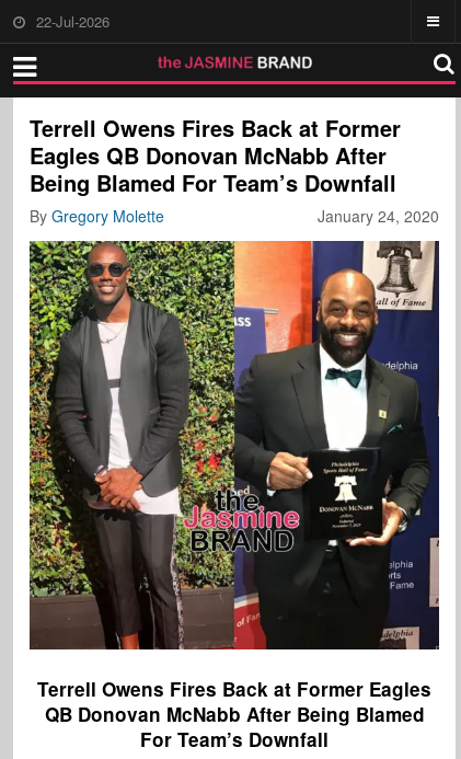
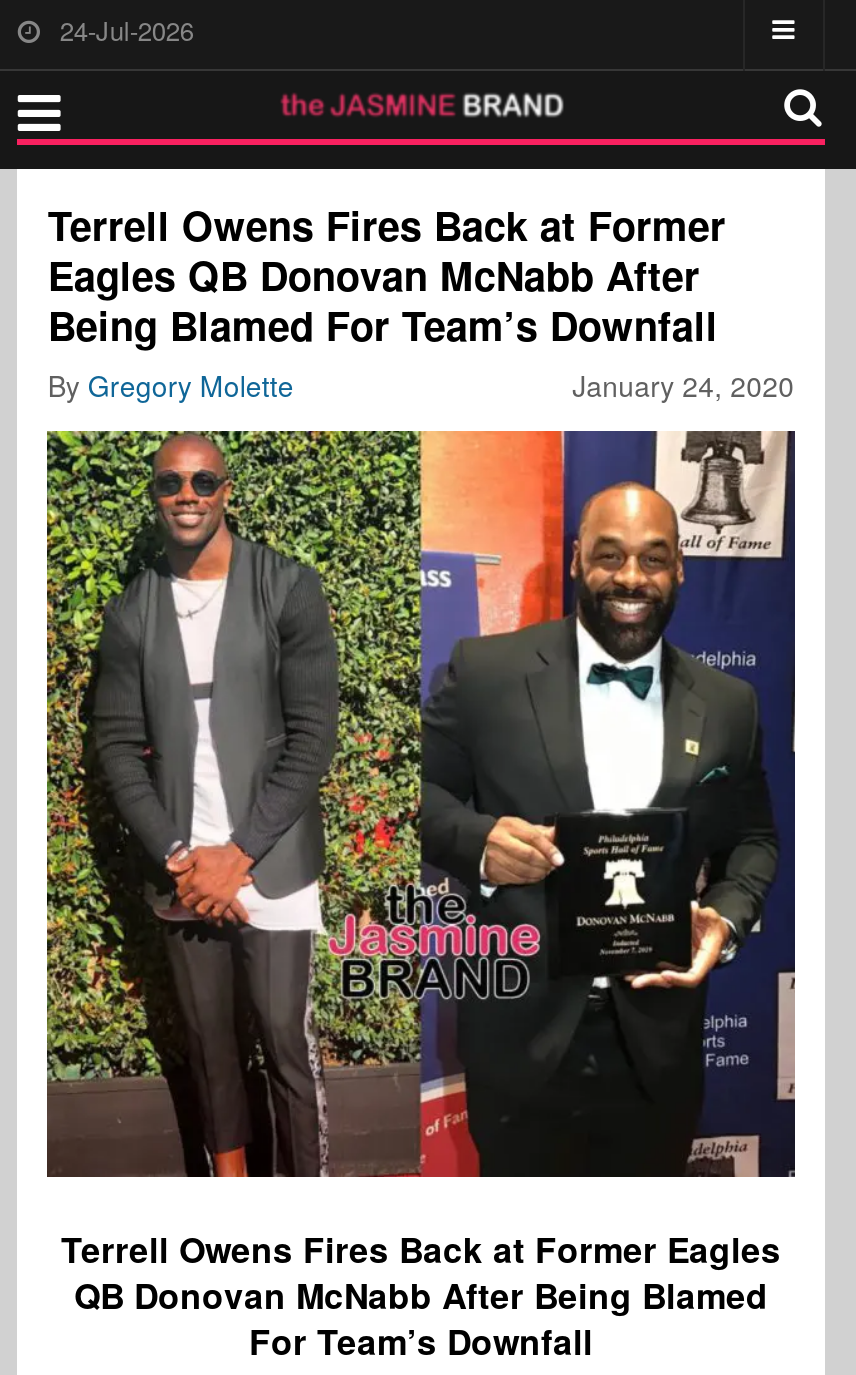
- 22-Jul-2026
+ 24-Jul-2026
